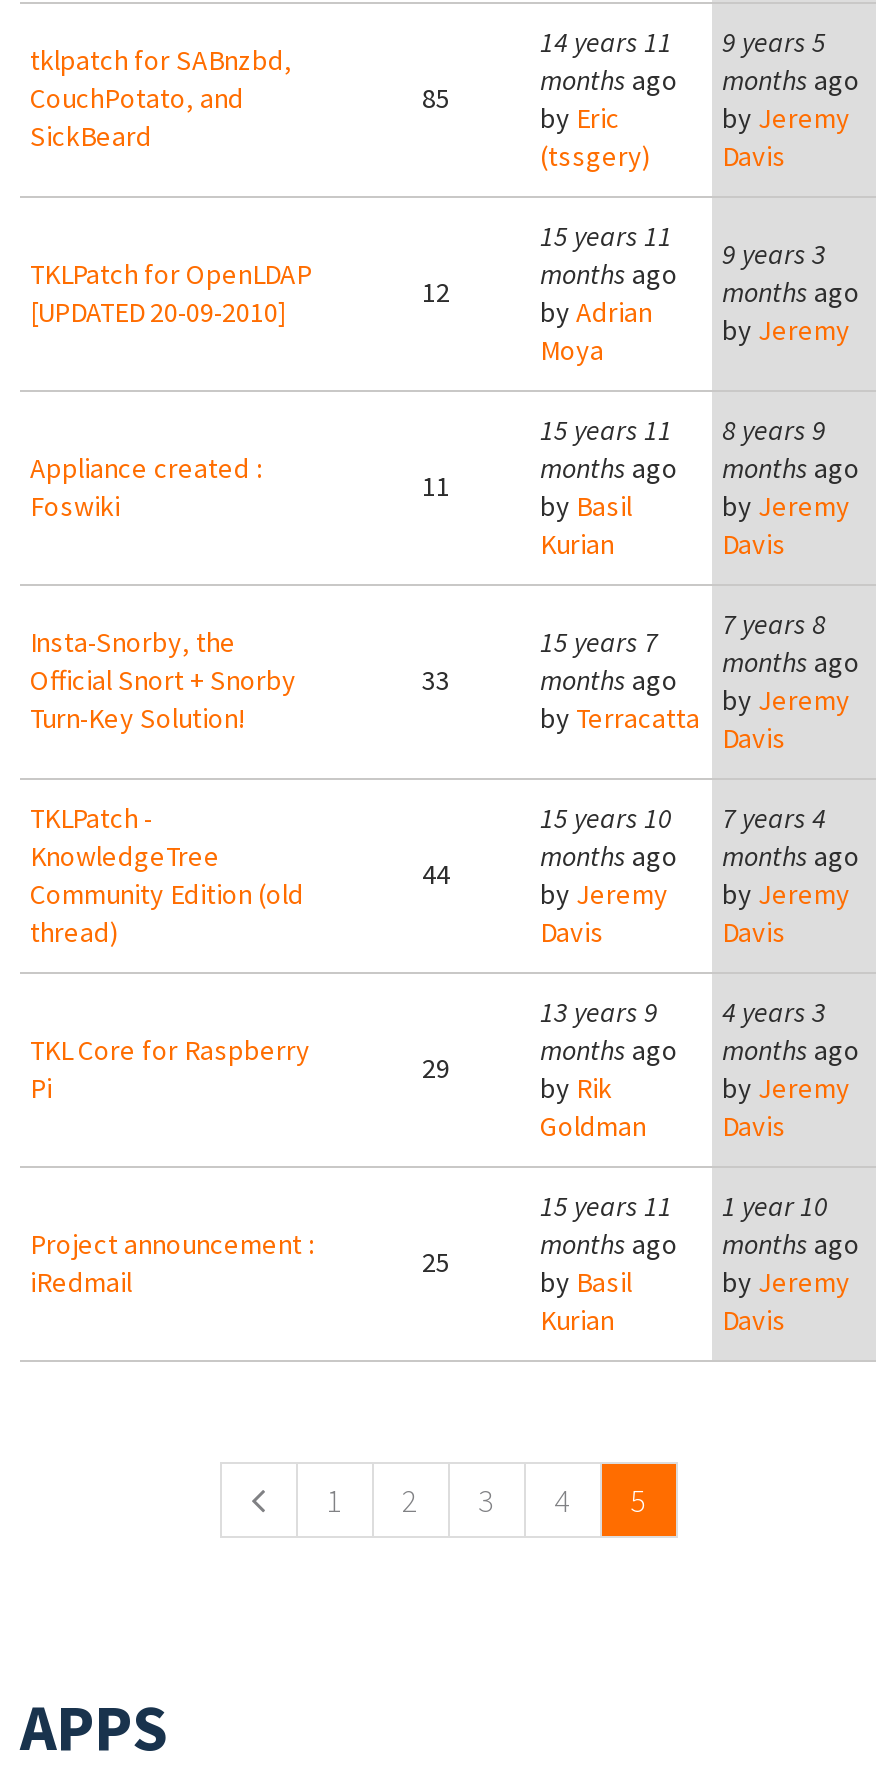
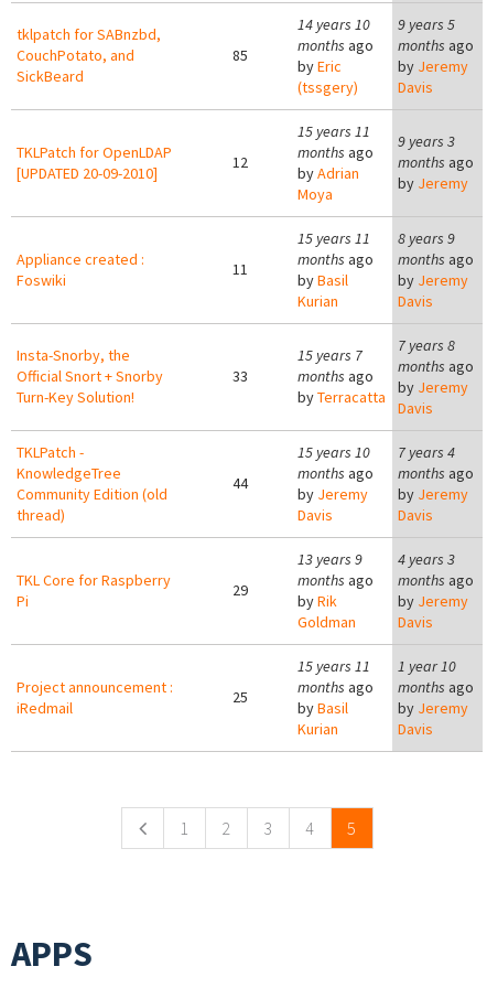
- 14 years 11 9 years 5
+ 14 years 10 9 years 5
